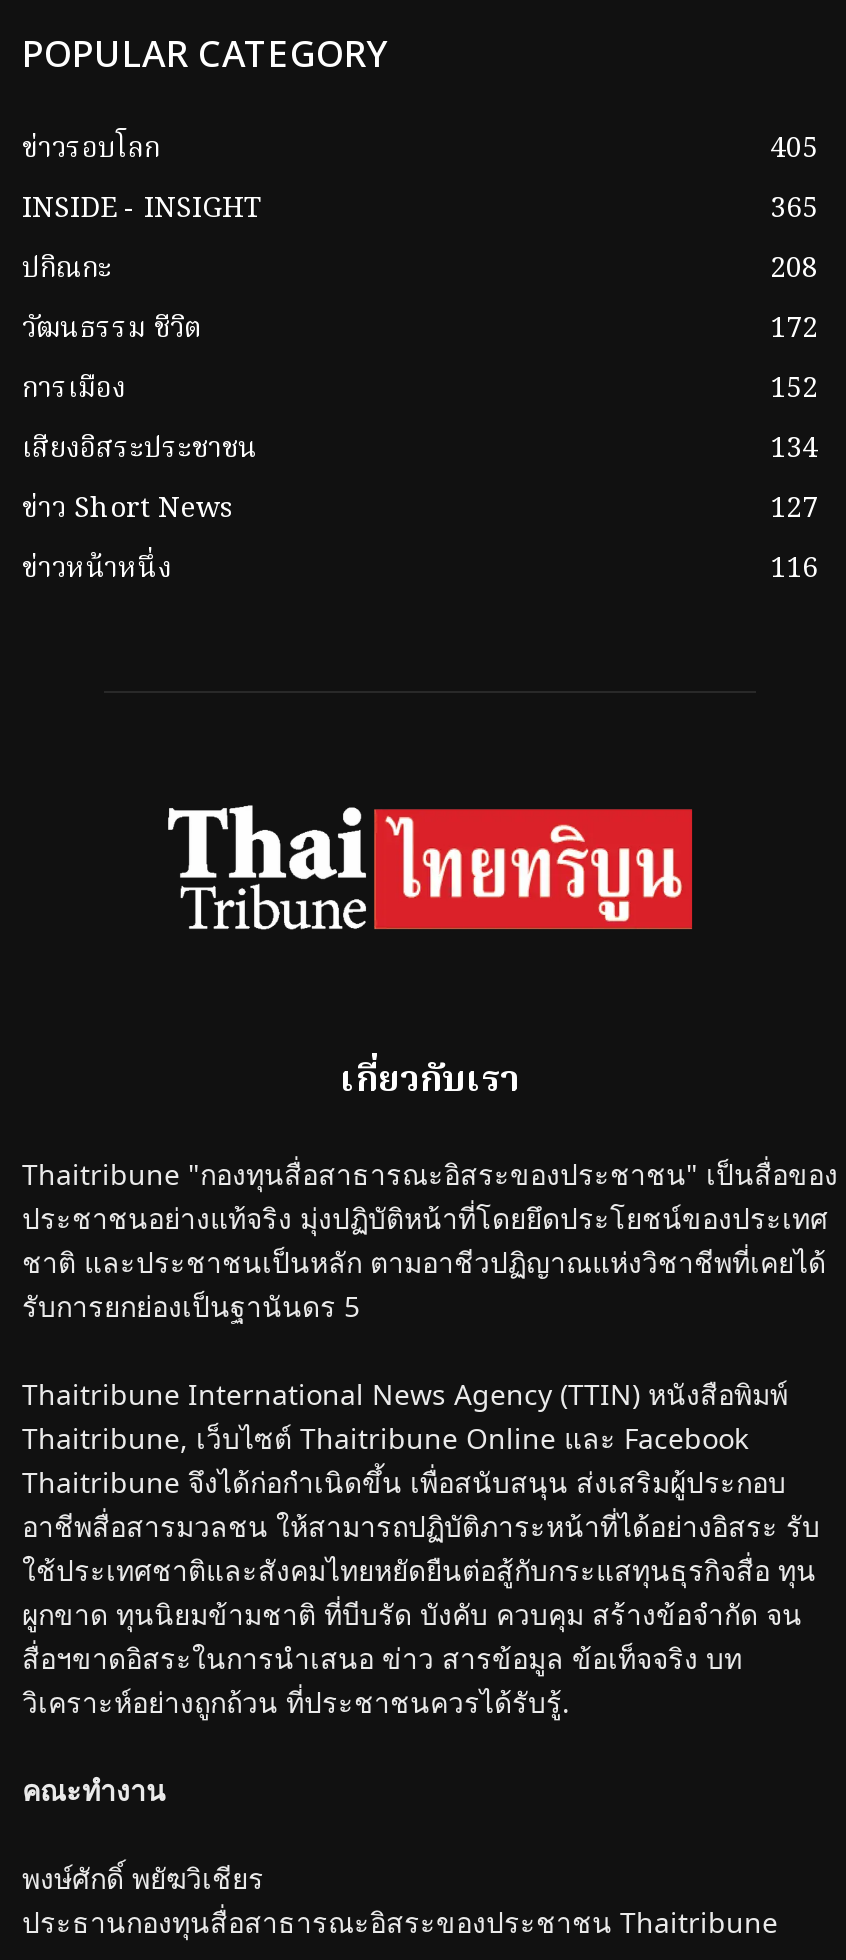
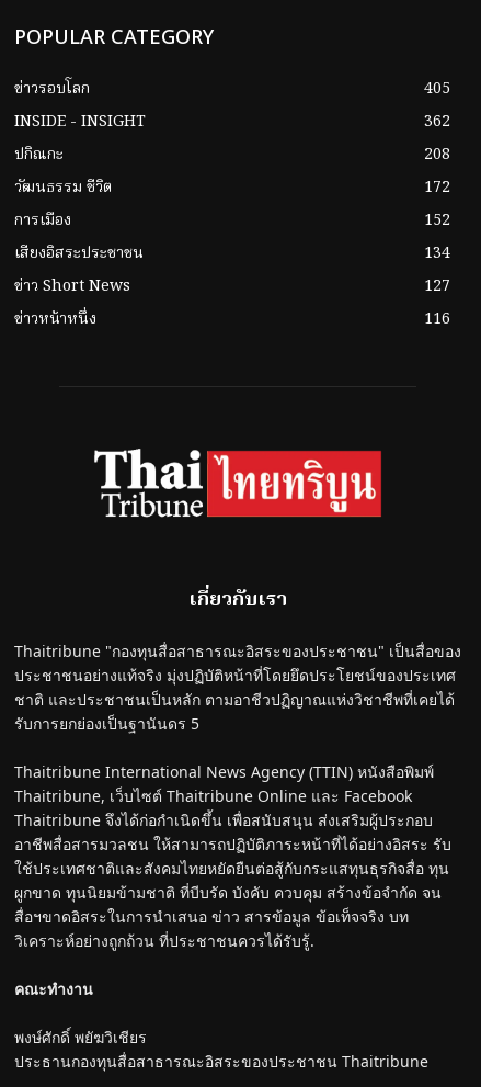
- 365
+ 362
